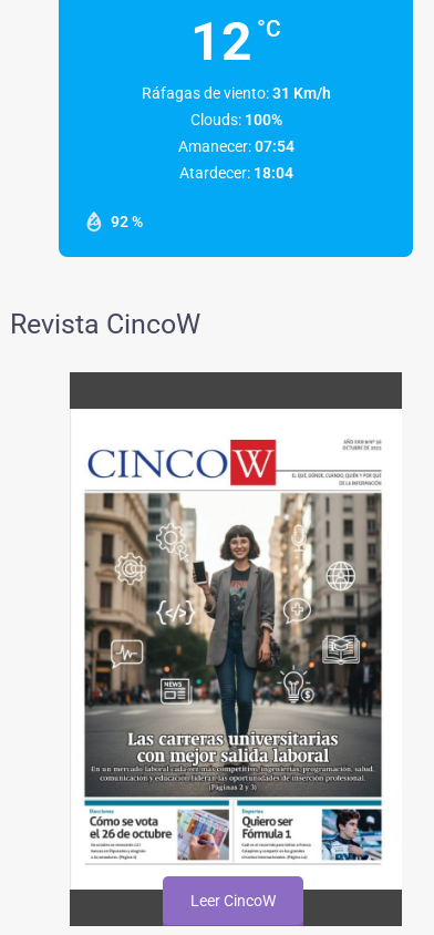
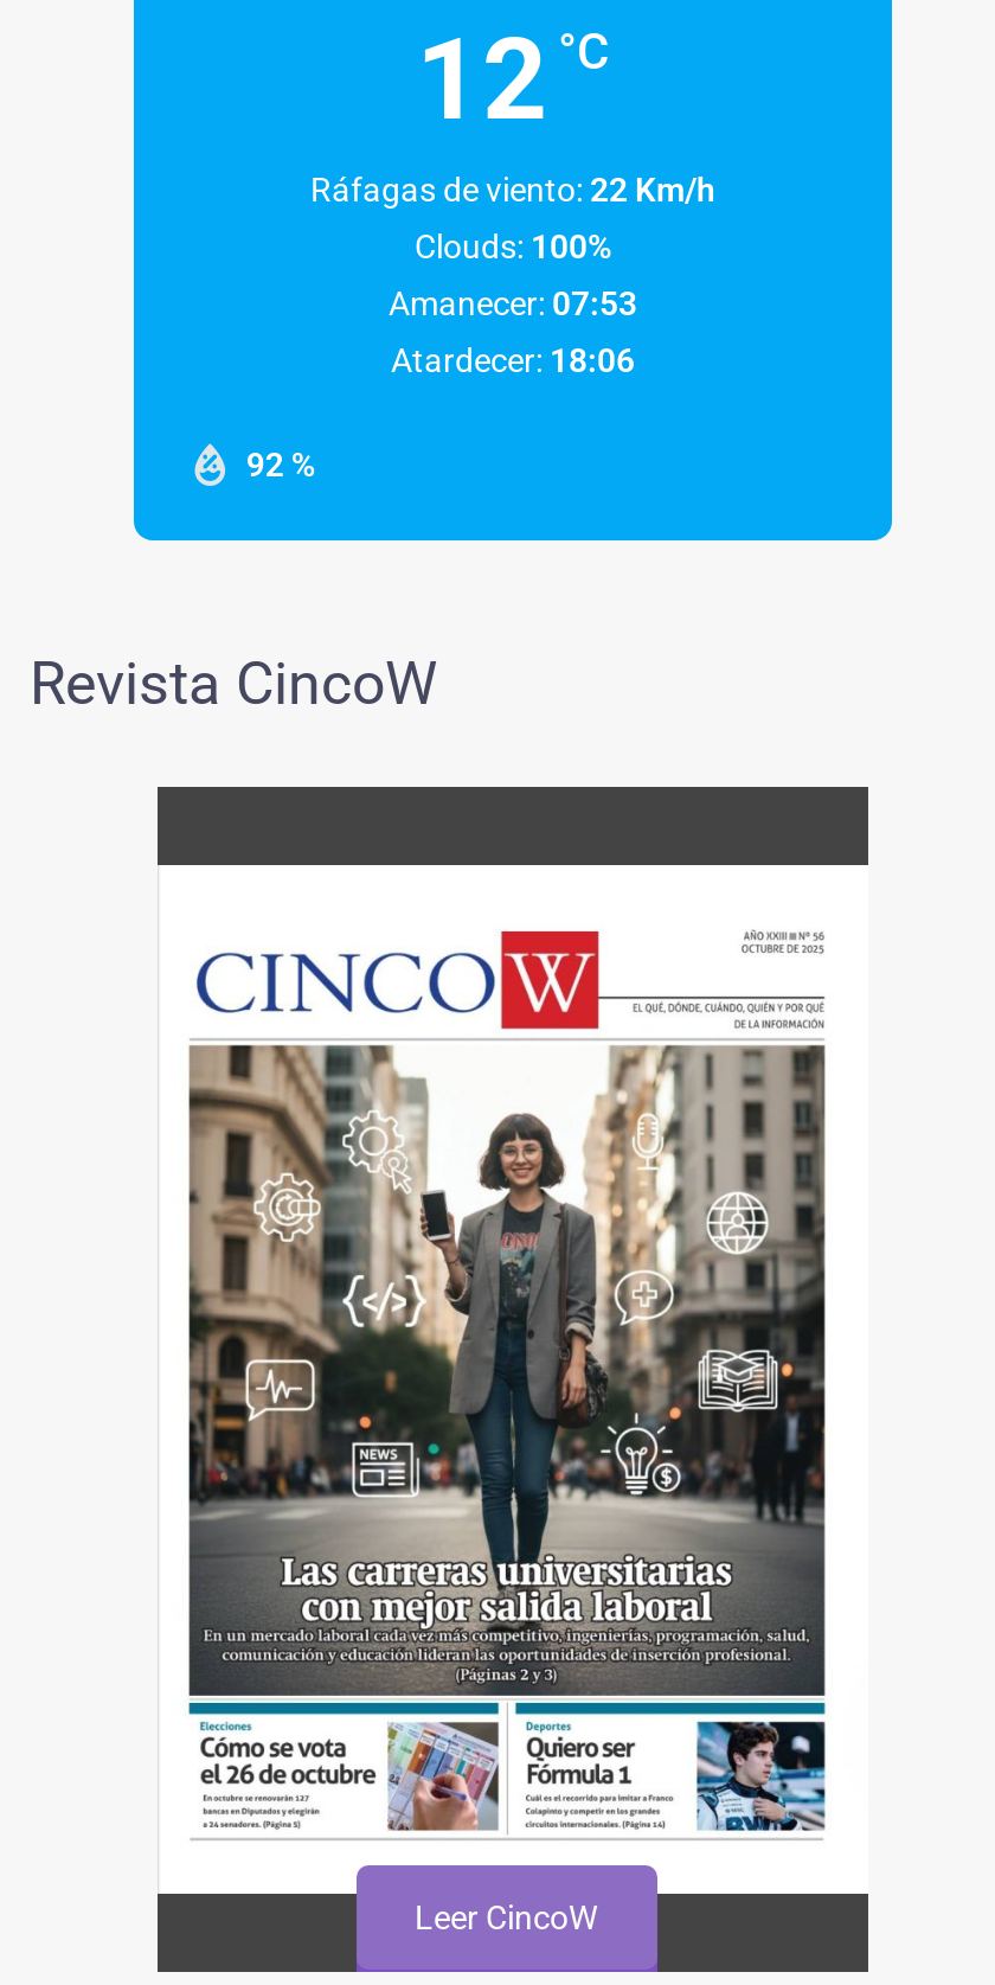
- Ráfagas de viento: 31 Km/h
+ Ráfagas de viento: 22 Km/h

- Amanecer: 07:54
+ Amanecer: 07:53

- Atardecer: 18:04
+ Atardecer: 18:06
